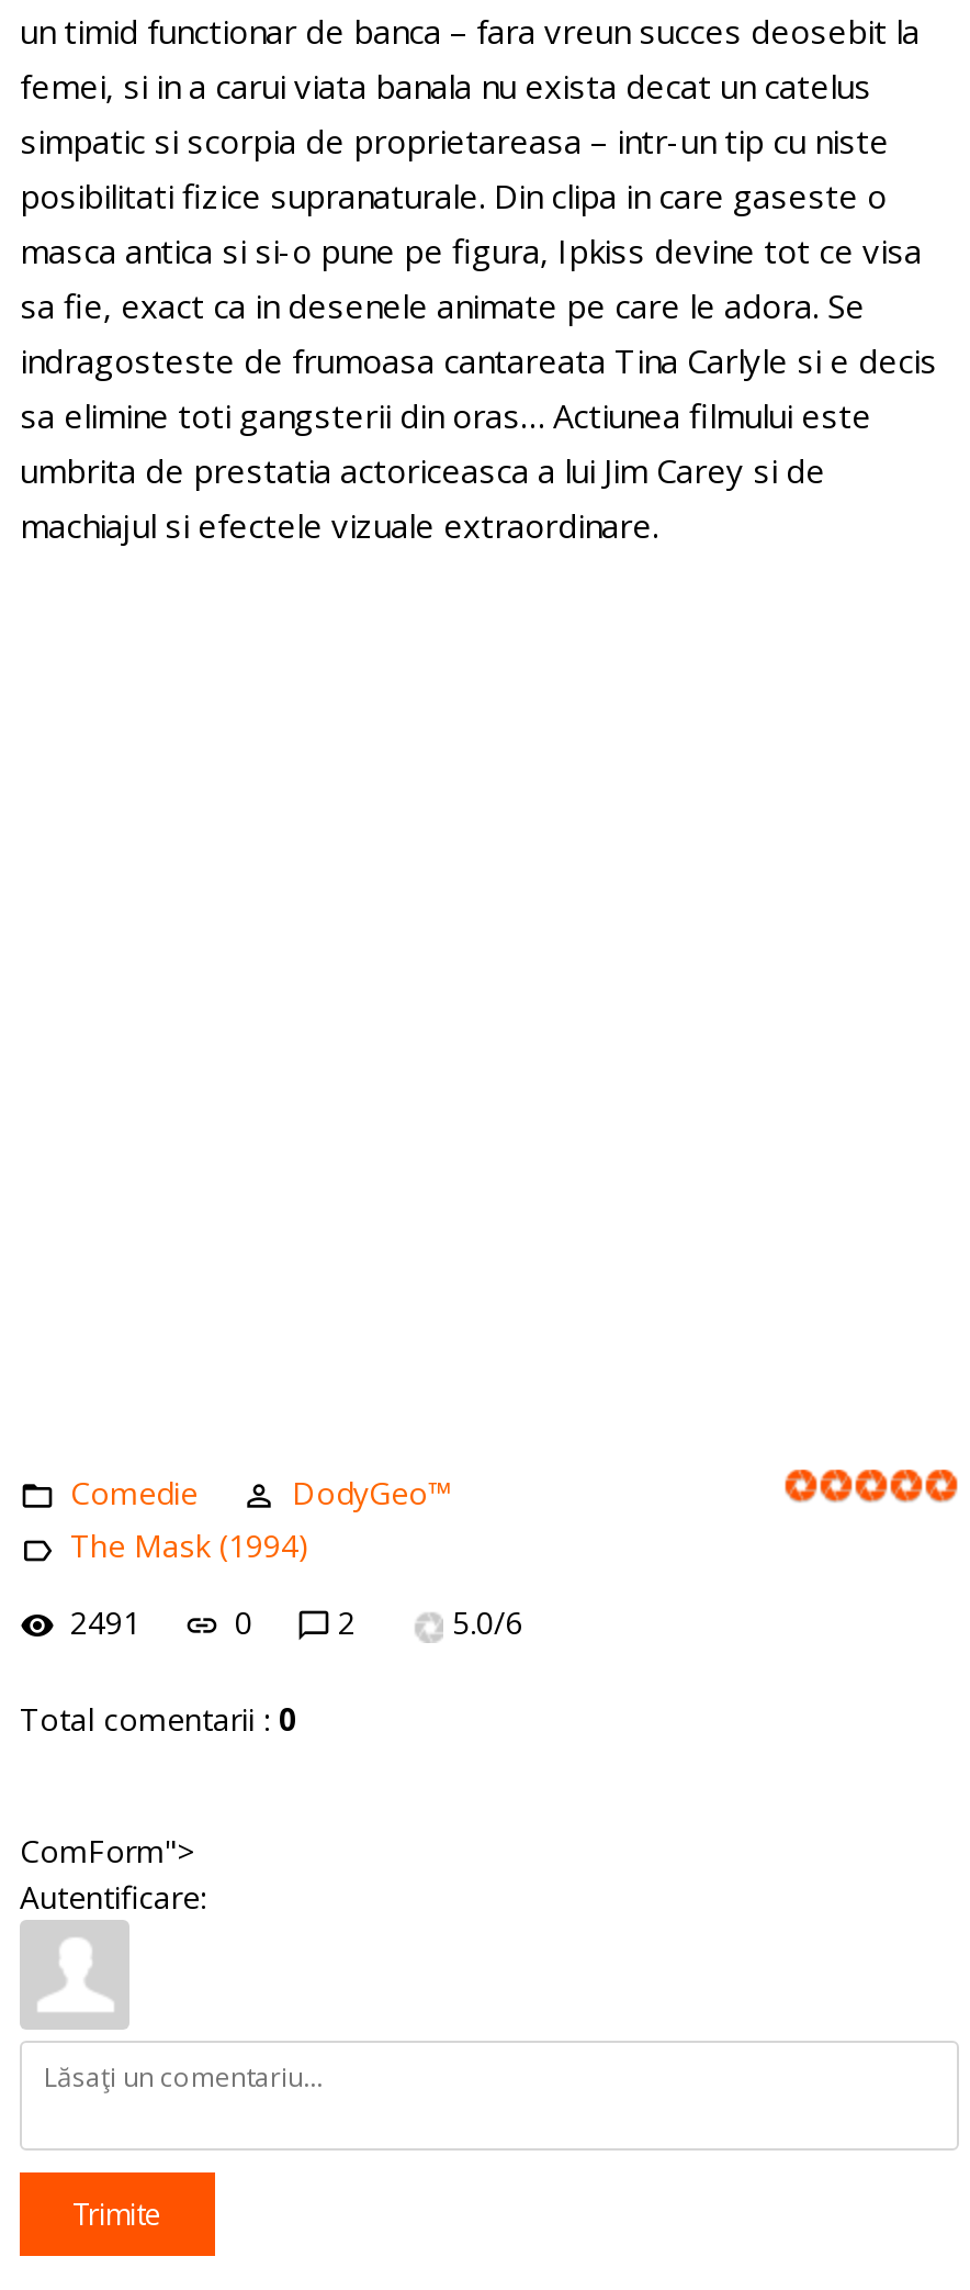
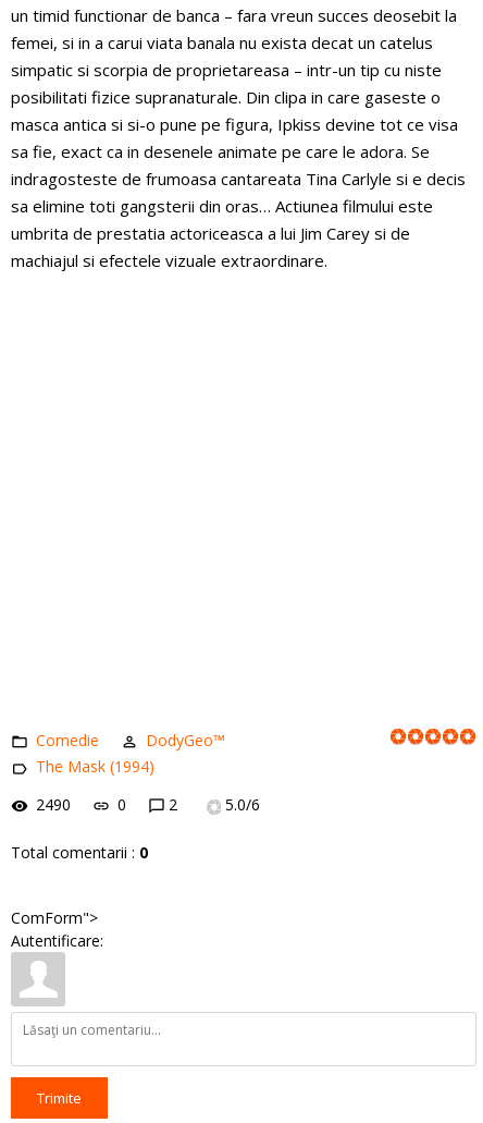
- 2491
+ 2490
